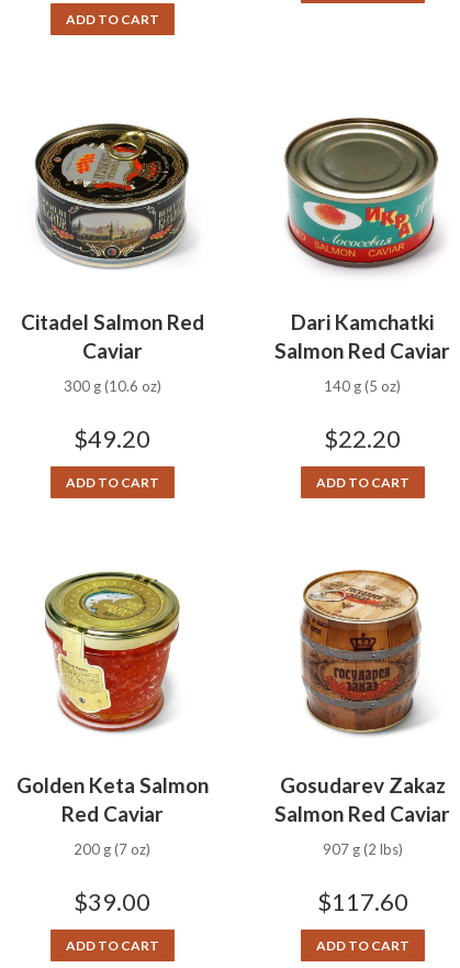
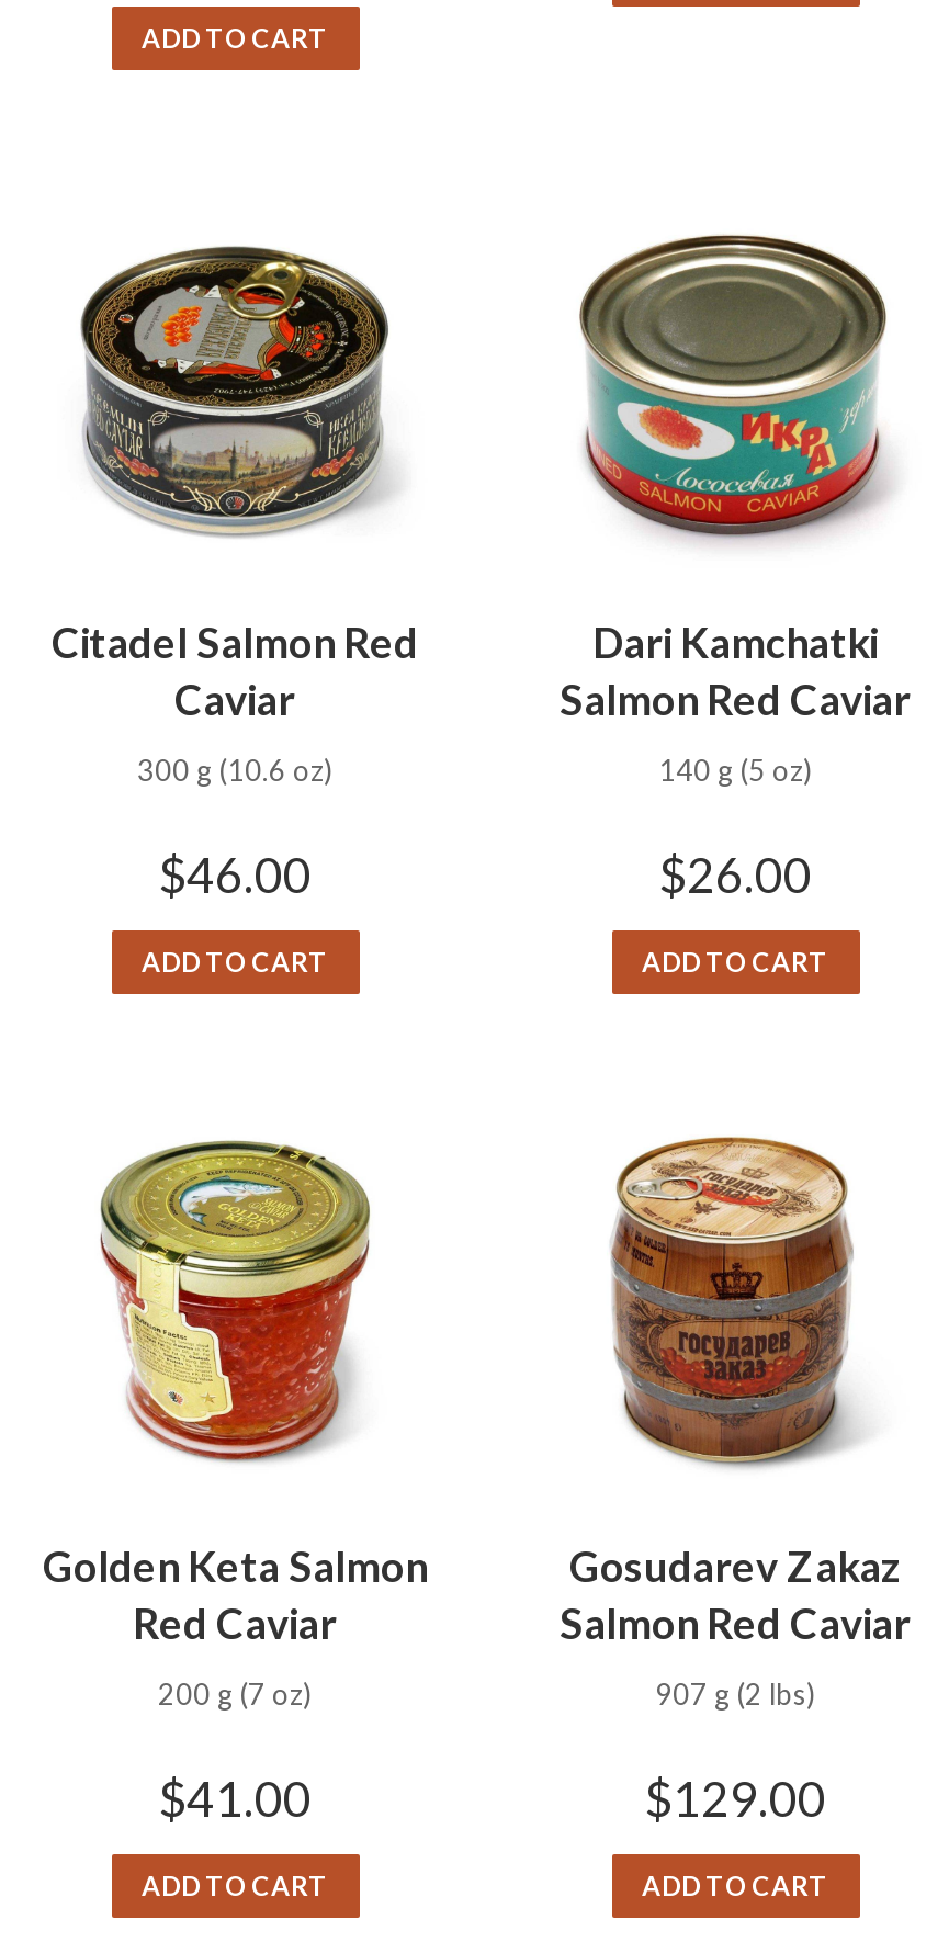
- $49.20
+ $46.00

- $22.20
+ $26.00

- $39.00
+ $41.00

- $117.60
+ $129.00
